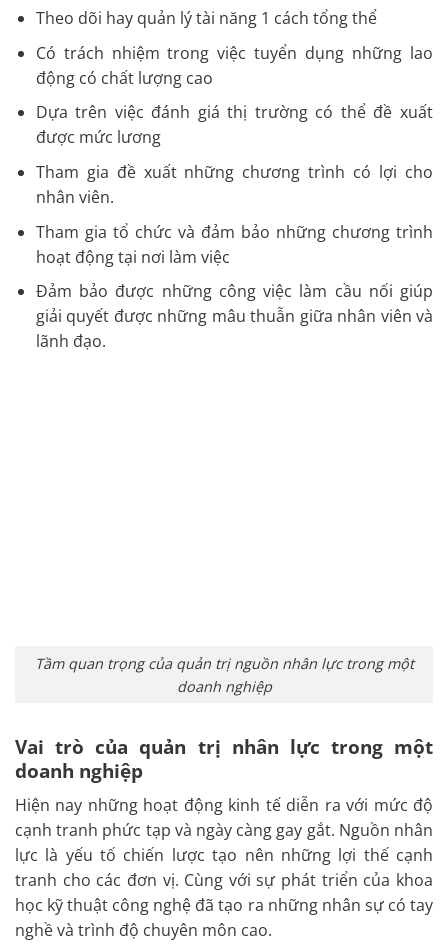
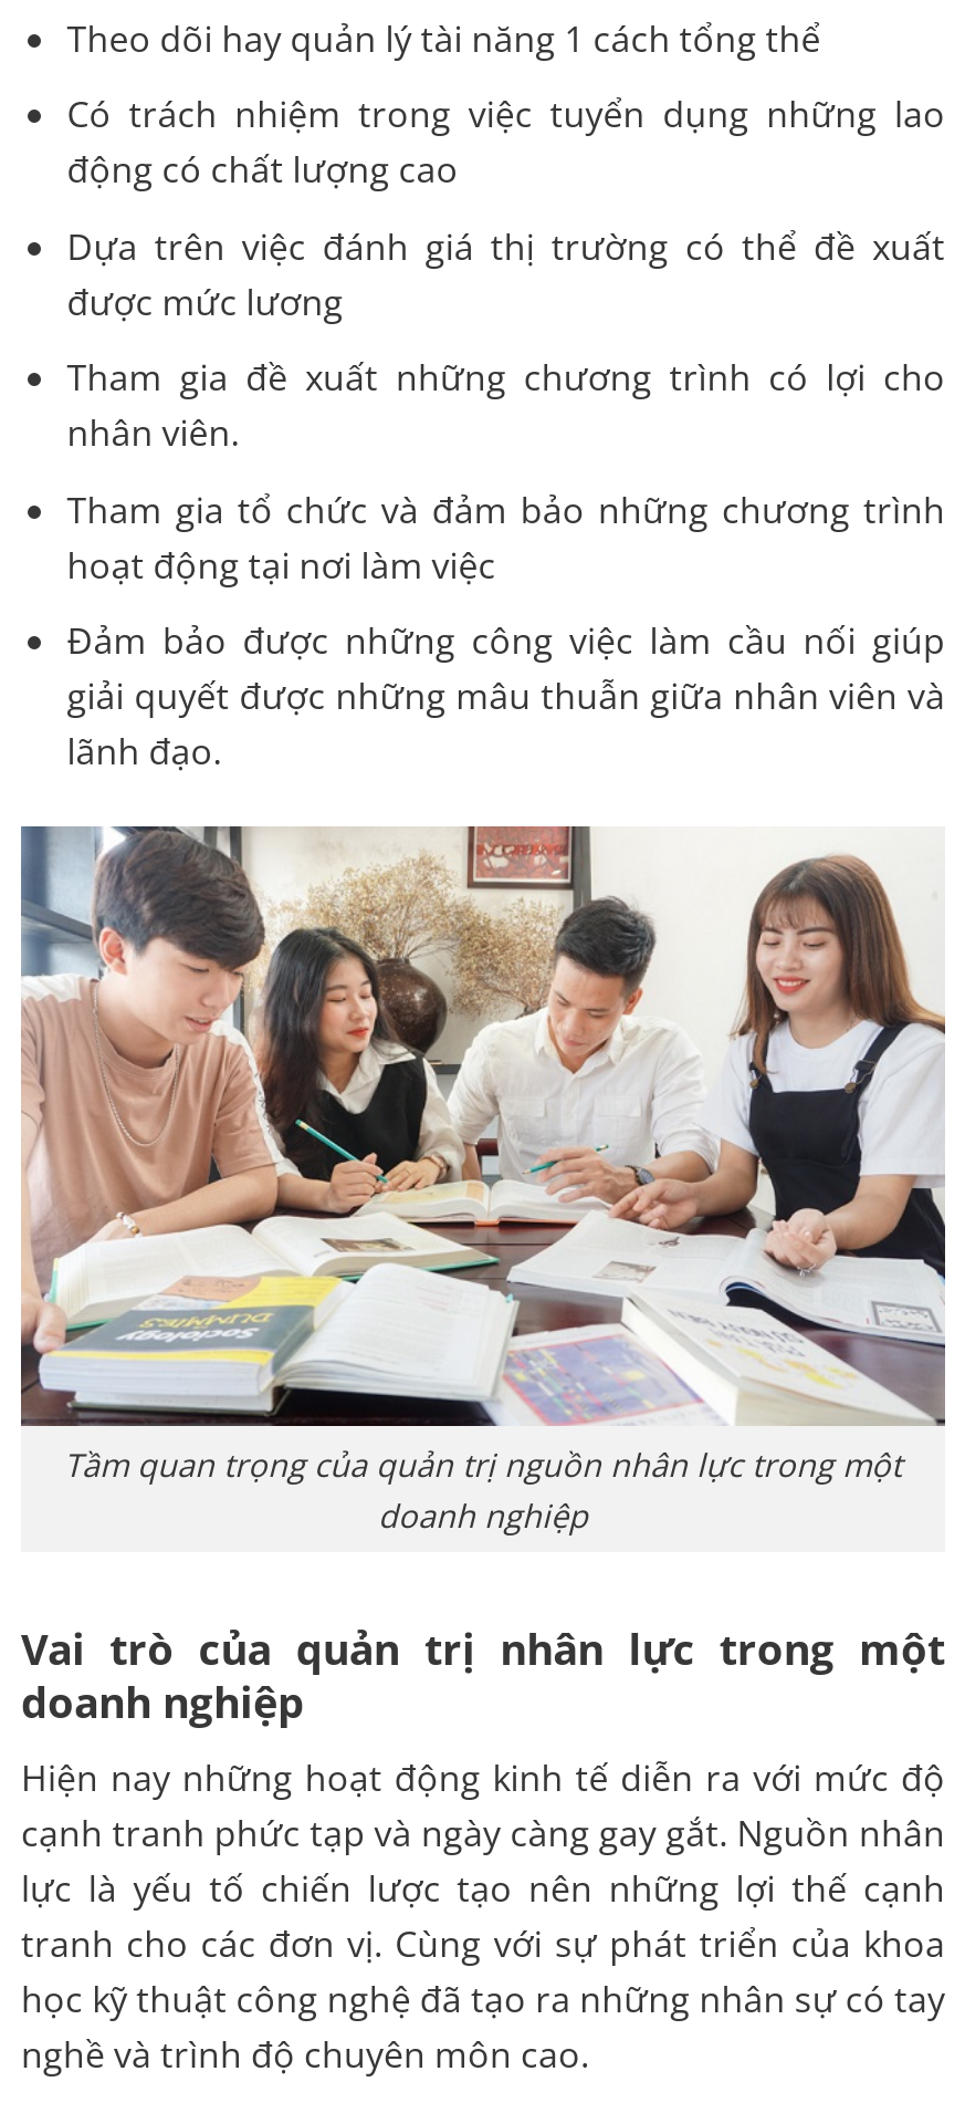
+ [image]
